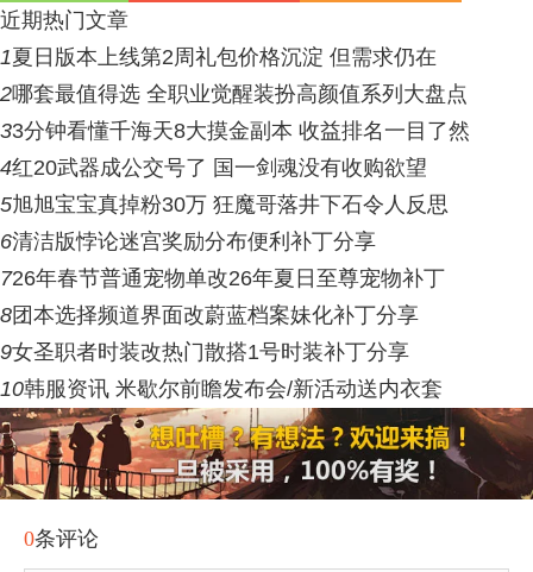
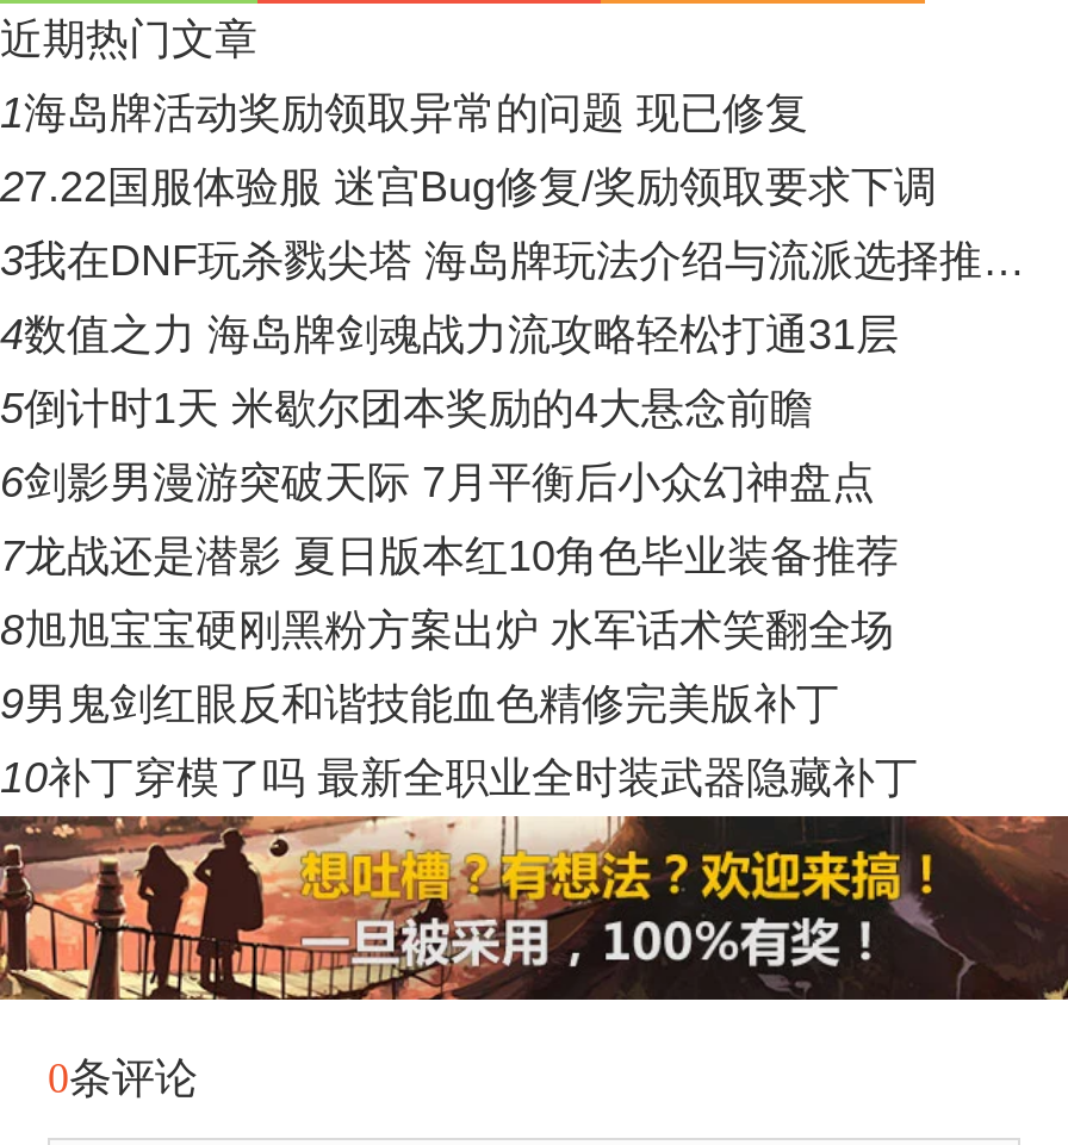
- 1夏日版本上线第2周礼包价格沉淀 但需求仍在
+ 1海岛牌活动奖励领取异常的问题 现已修复

- 2哪套最值得选 全职业觉醒装扮高颜值系列大盘点
+ 27.22国服体验服 迷宫Bug修复/奖励领取要求下调

- 33分钟看懂千海天8大摸金副本 收益排名一目了然
+ 3我在DNF玩杀戮尖塔 海岛牌玩法介绍与流派选择推…

- 4红20武器成公交号了 国一剑魂没有收购欲望
+ 4数值之力 海岛牌剑魂战力流攻略轻松打通31层

- 5旭旭宝宝真掉粉30万 狂魔哥落井下石令人反思
+ 5倒计时1天 米歇尔团本奖励的4大悬念前瞻

- 6清洁版悖论迷宫奖励分布便利补丁分享
+ 6剑影男漫游突破天际 7月平衡后小众幻神盘点

- 726年春节普通宠物单改26年夏日至尊宠物补丁
+ 7龙战还是潜影 夏日版本红10角色毕业装备推荐

- 8团本选择频道界面改蔚蓝档案妹化补丁分享
+ 8旭旭宝宝硬刚黑粉方案出炉 水军话术笑翻全场

- 9女圣职者时装改热门散搭1号时装补丁分享
+ 9男鬼剑红眼反和谐技能血色精修完美版补丁

- 10韩服资讯 米歇尔前瞻发布会/新活动送内衣套
+ 10补丁穿模了吗 最新全职业全时装武器隐藏补丁
